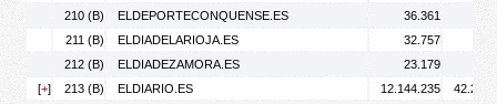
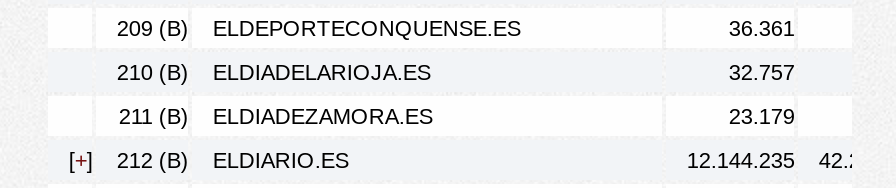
- 210 (B) ELDEPORTECONQUENSE.ES
+ 209 (B) ELDEPORTECONQUENSE.ES

- 211 (B) ELDIADELARIOJA.ES
+ 210 (B) ELDIADELARIOJA.ES

- 212 (B) ELDIADEZAMORA.ES
+ 211 (B) ELDIADEZAMORA.ES

- 213 (B)
+ 212 (B)
